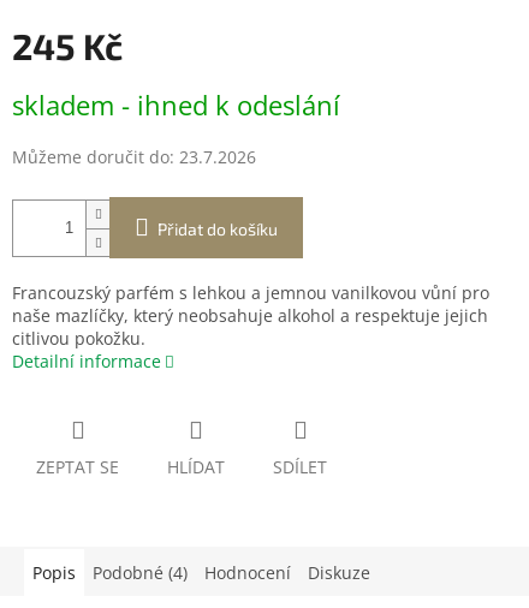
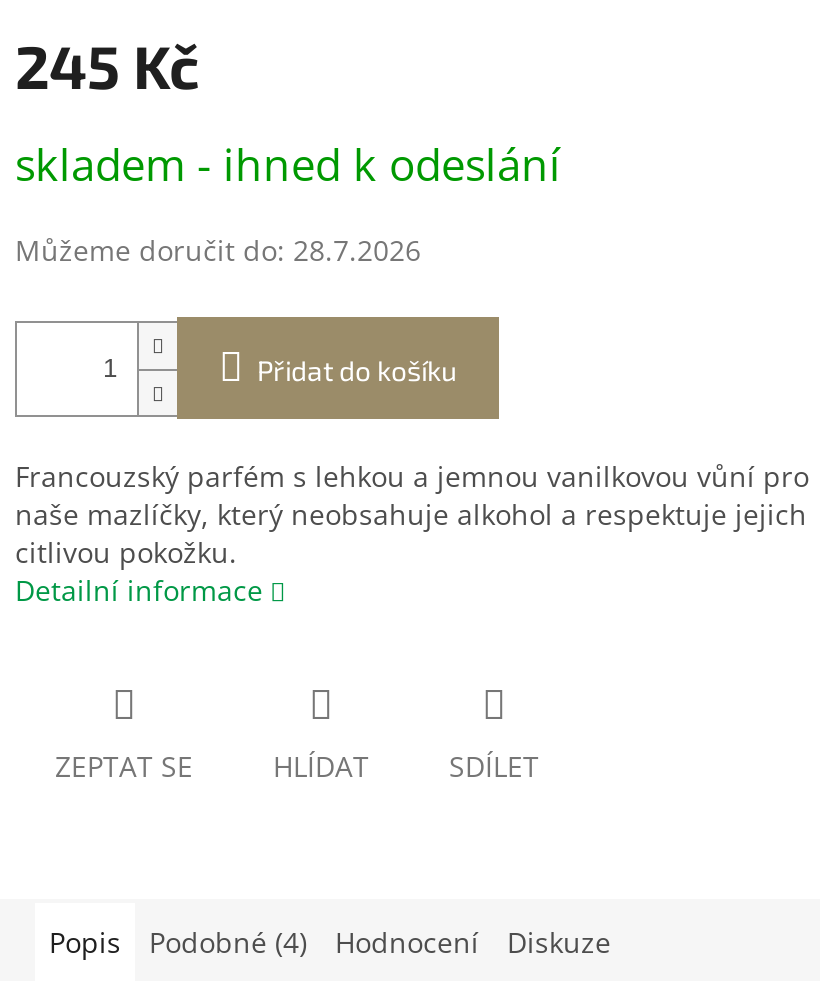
- Můžeme doručit do: 23.7.2026
+ Můžeme doručit do: 28.7.2026
